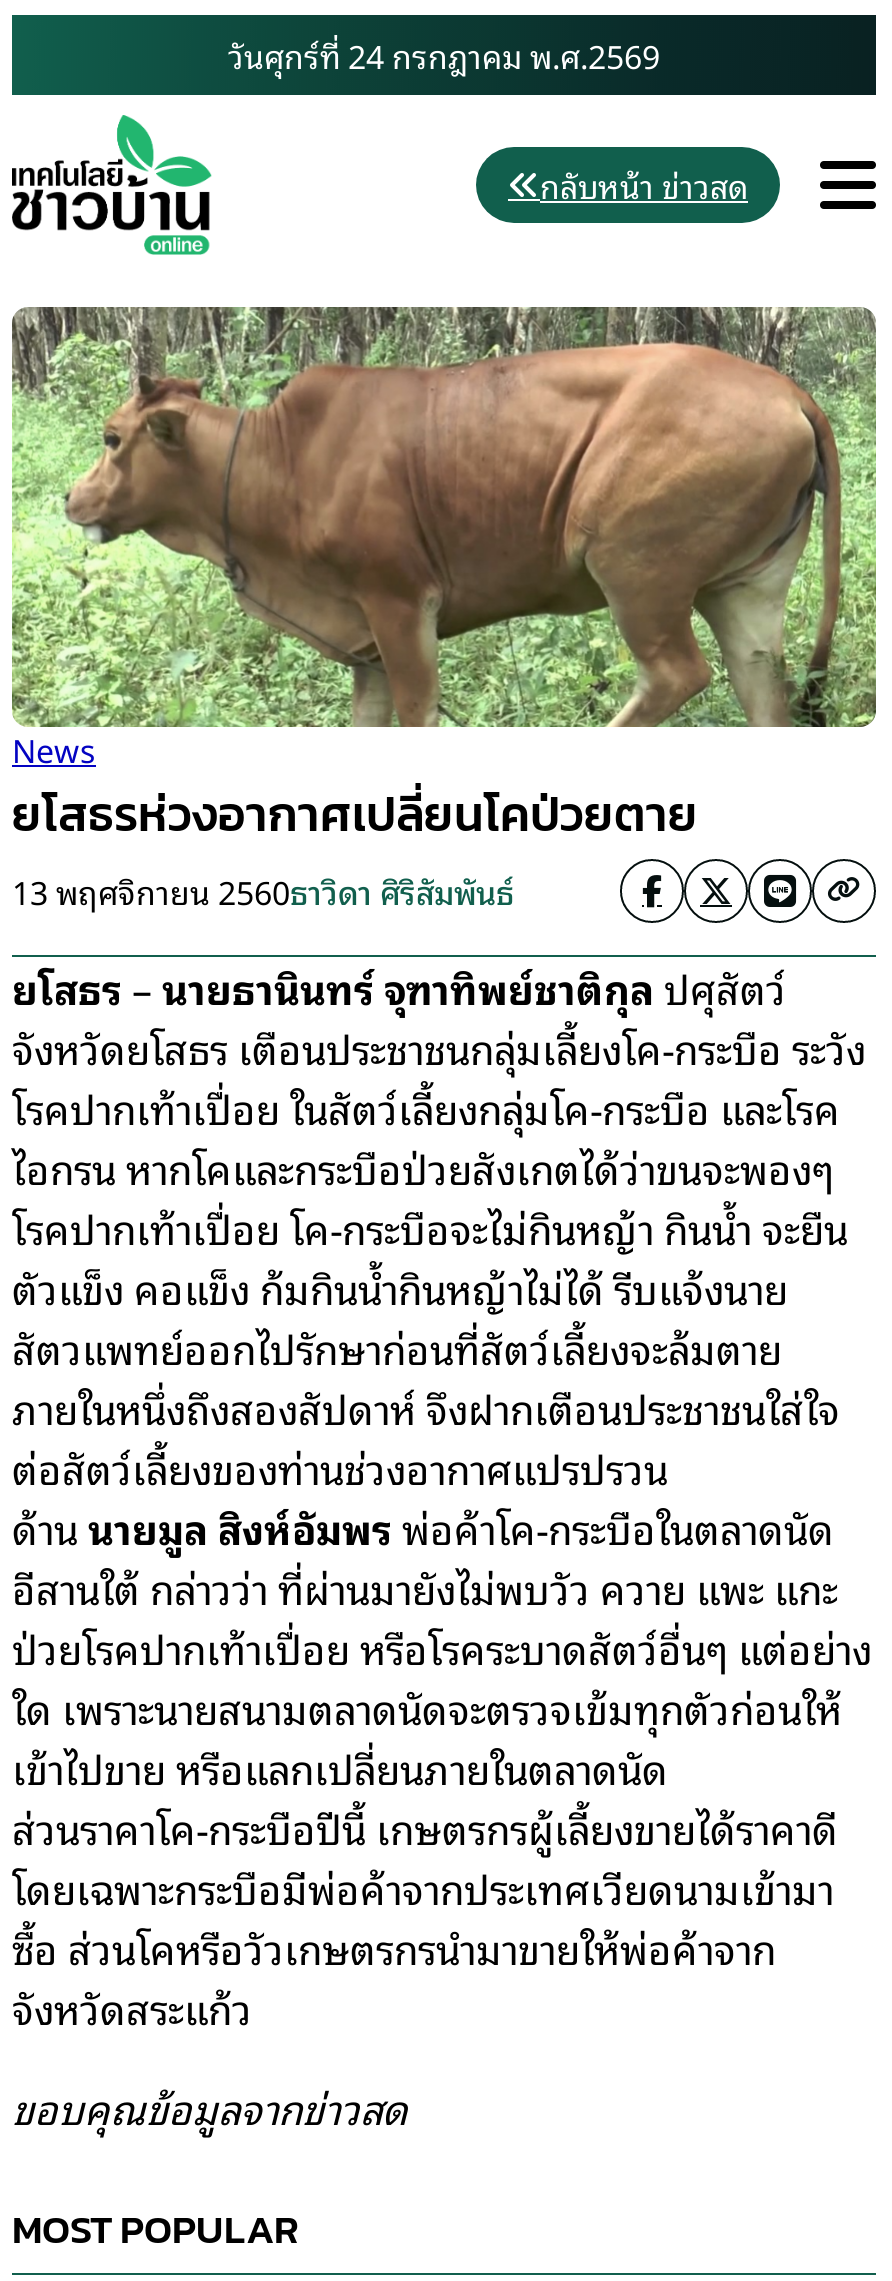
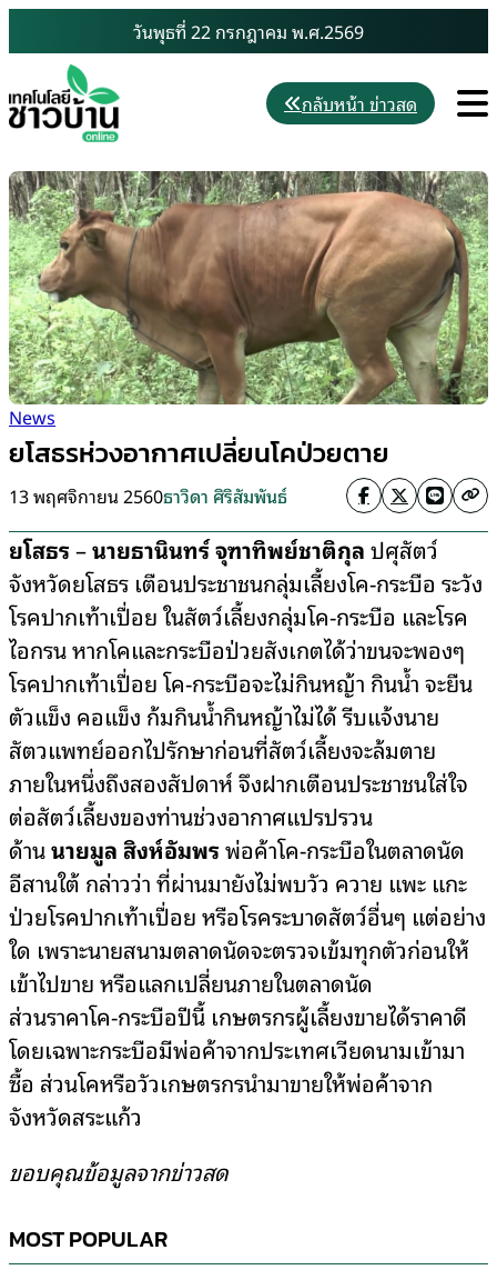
- วันศุกร์ที่ 24 กรกฎาคม พ.ศ.2569
+ วันพุธที่ 22 กรกฎาคม พ.ศ.2569
